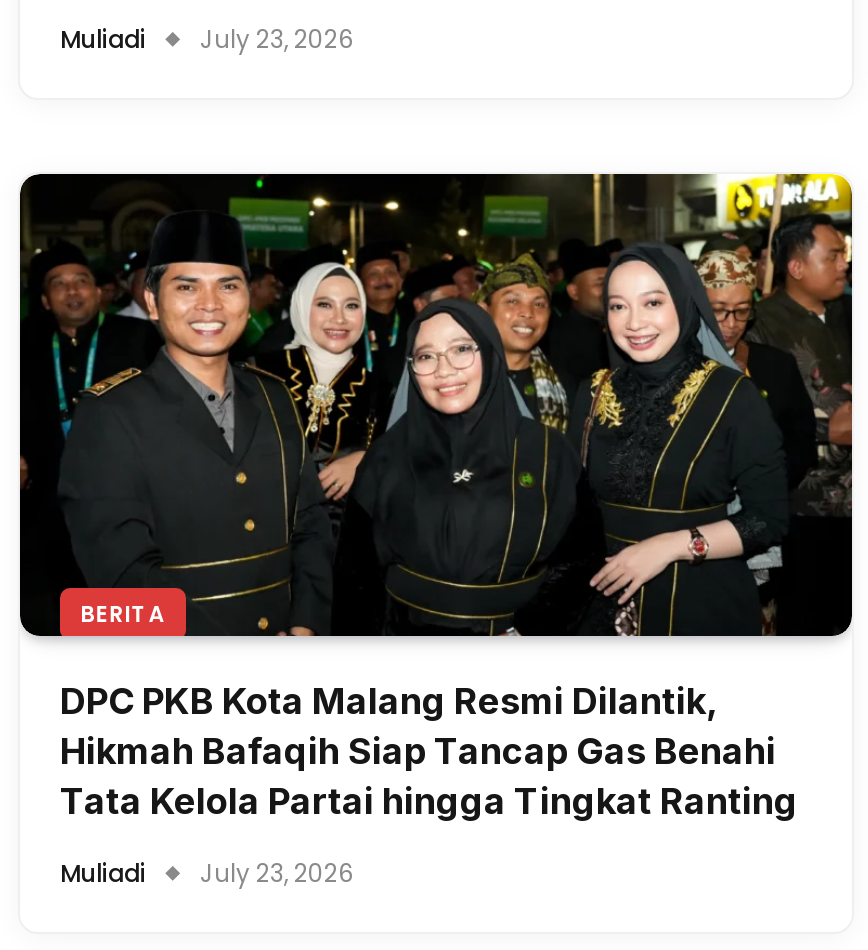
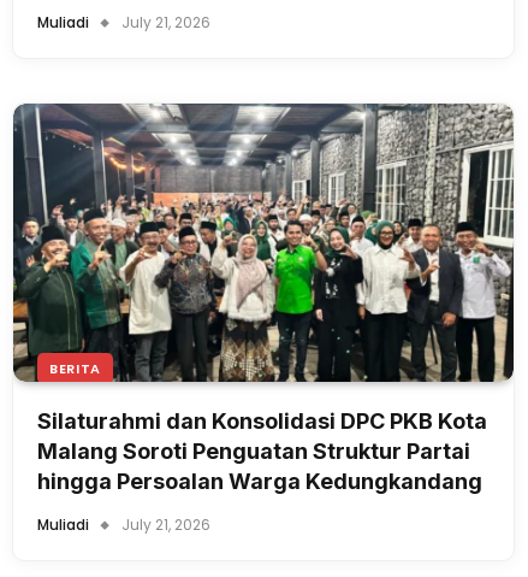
- Muliadi July 23, 2026
+ Muliadi July 21, 2026

- [image]
- DPC PKB Kota Malang Resmi Dilantik,
- Hikmah Bafaqih Siap Tancap Gas Benahi
- Tata Kelola Partai hingga Tingkat Ranting
+ [image]
+ Silaturahmi dan Konsolidasi DPC PKB Kota
+ Malang Soroti Penguatan Struktur Partai
+ hingga Persoalan Warga Kedungkandang

- Muliadi July 23, 2026
+ Muliadi July 21, 2026
